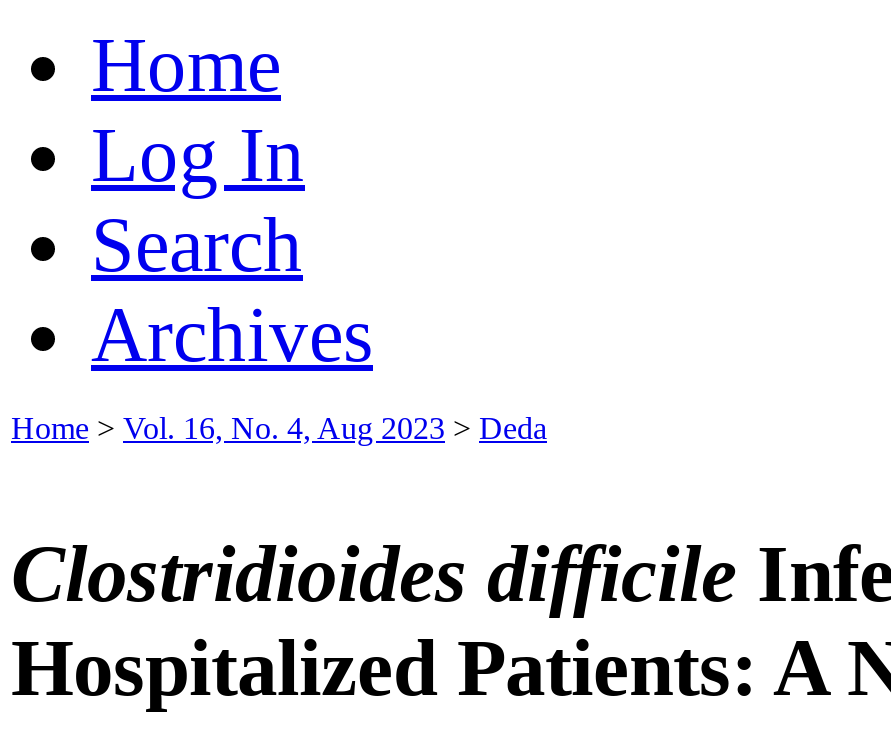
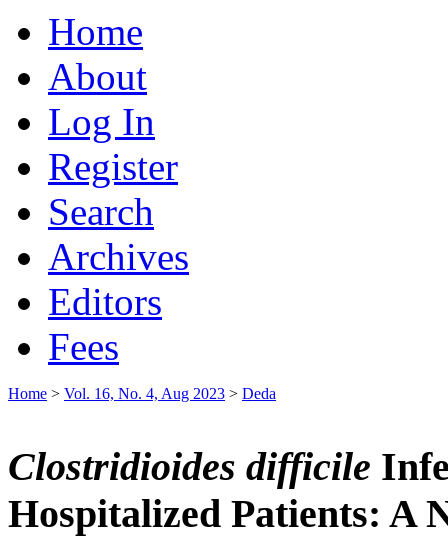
+ About

+ Register

+ Editors
+ Fees
